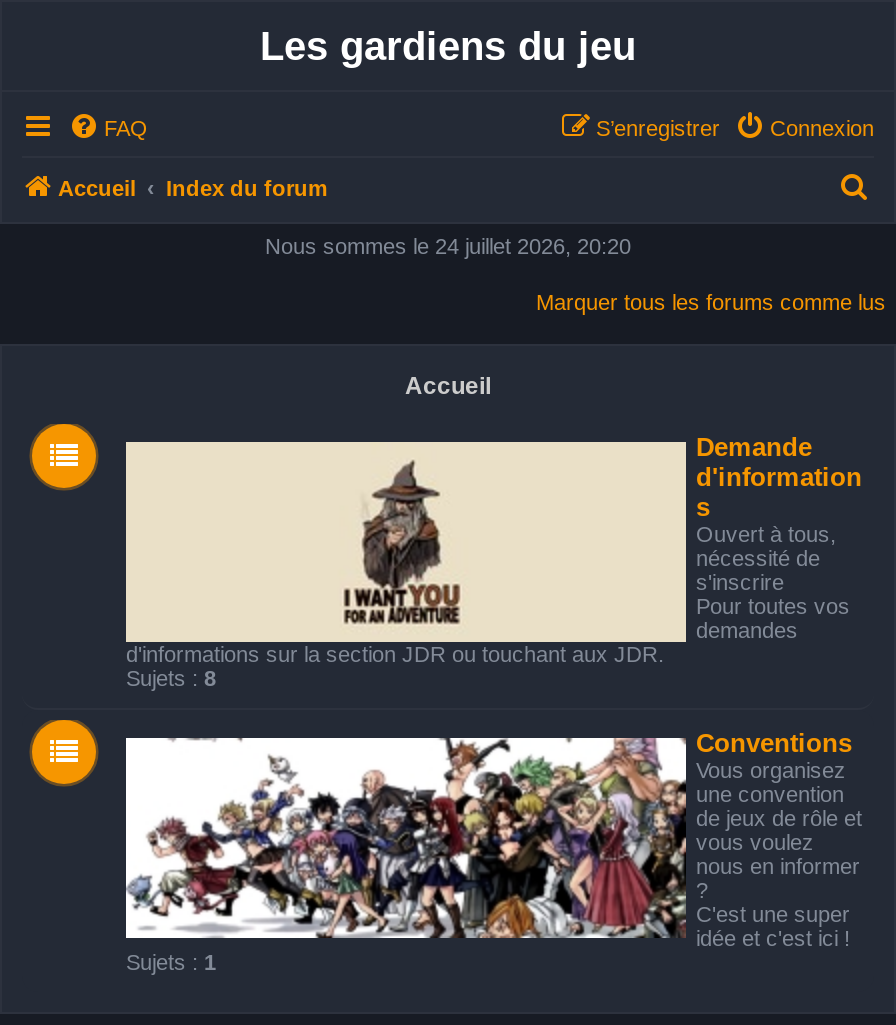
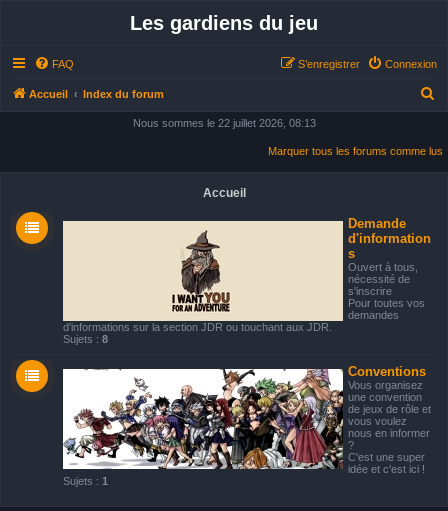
- Nous sommes le 24 juillet 2026, 20:20
+ Nous sommes le 22 juillet 2026, 08:13
